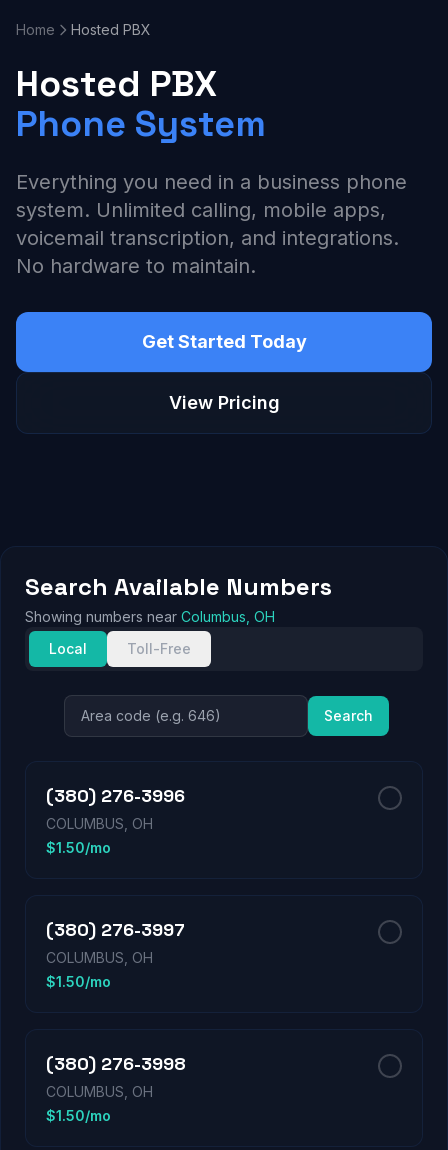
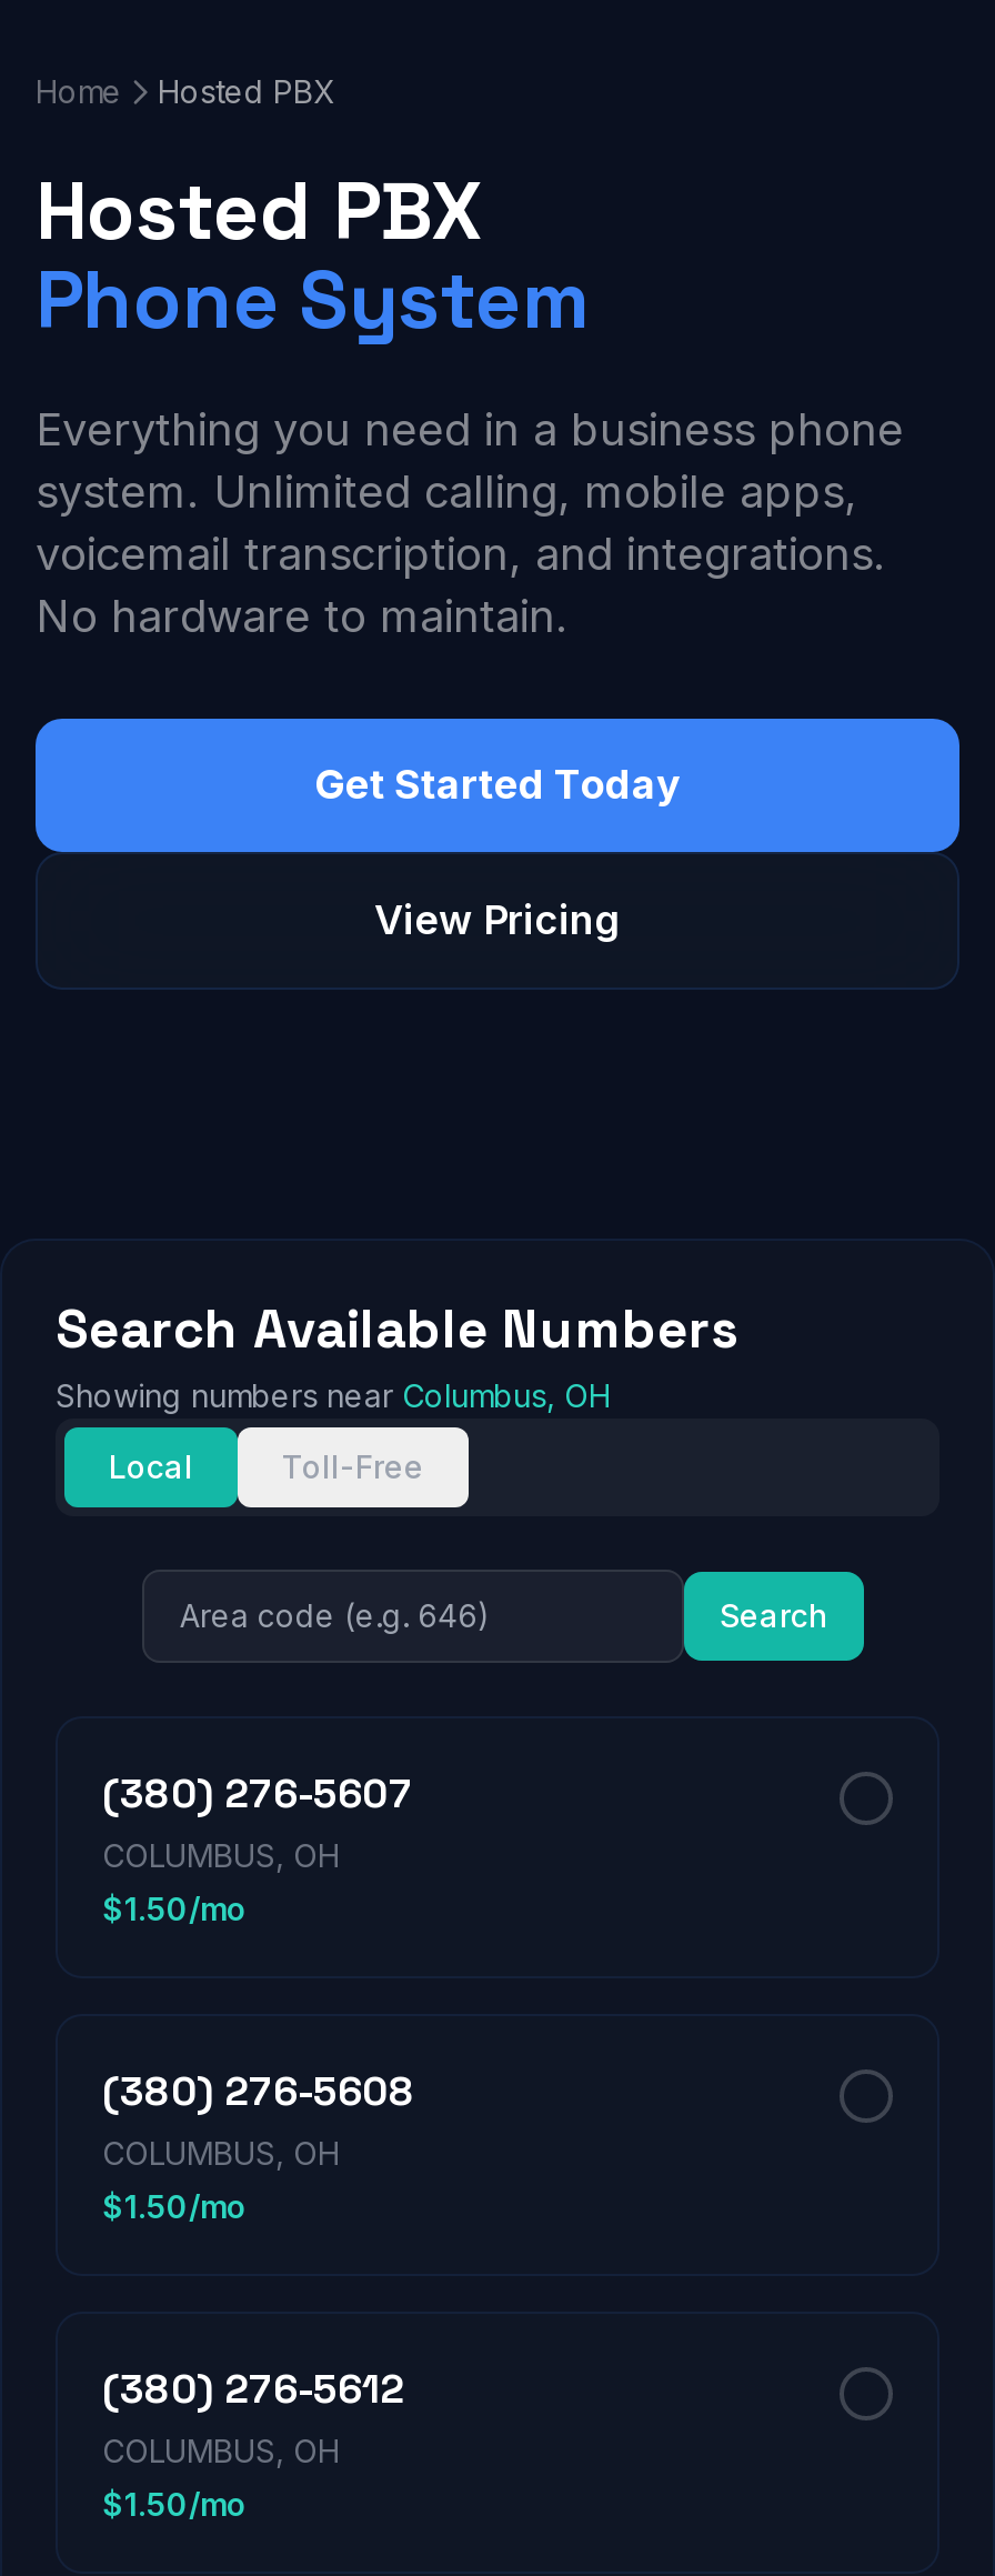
- (380) 276-3996
+ (380) 276-5607

- (380) 276-3997
+ (380) 276-5608

- (380) 276-3998
+ (380) 276-5612
